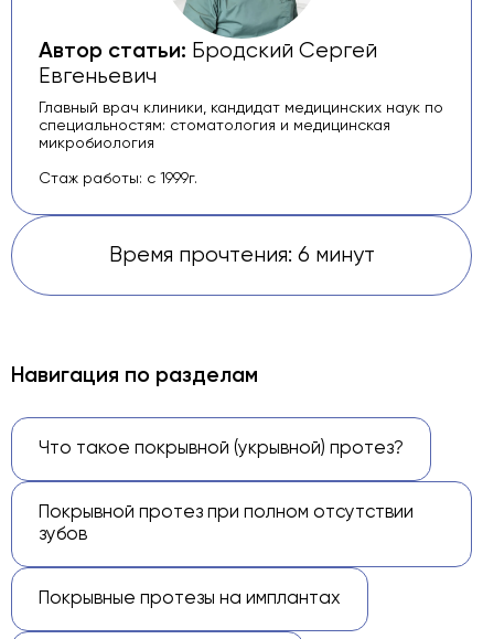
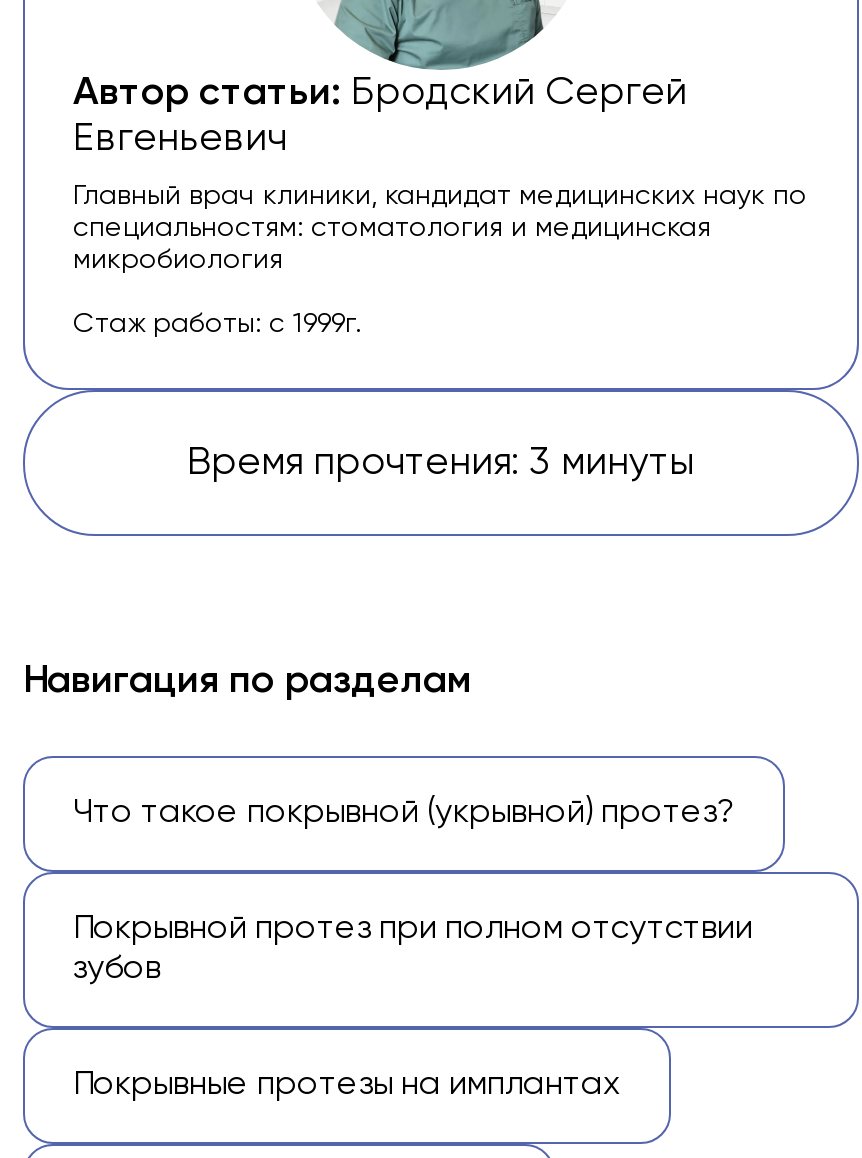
- Время прочтения: 6 минут
+ Время прочтения: 3 минуты
